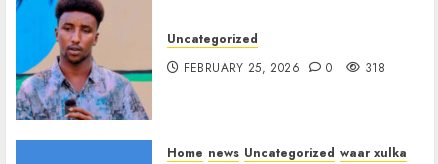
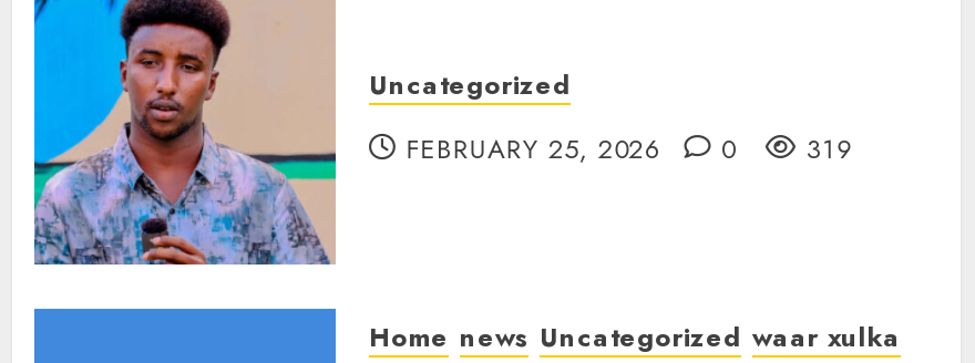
- FEBRUARY 25, 2026 0 318
+ FEBRUARY 25, 2026 0 319
